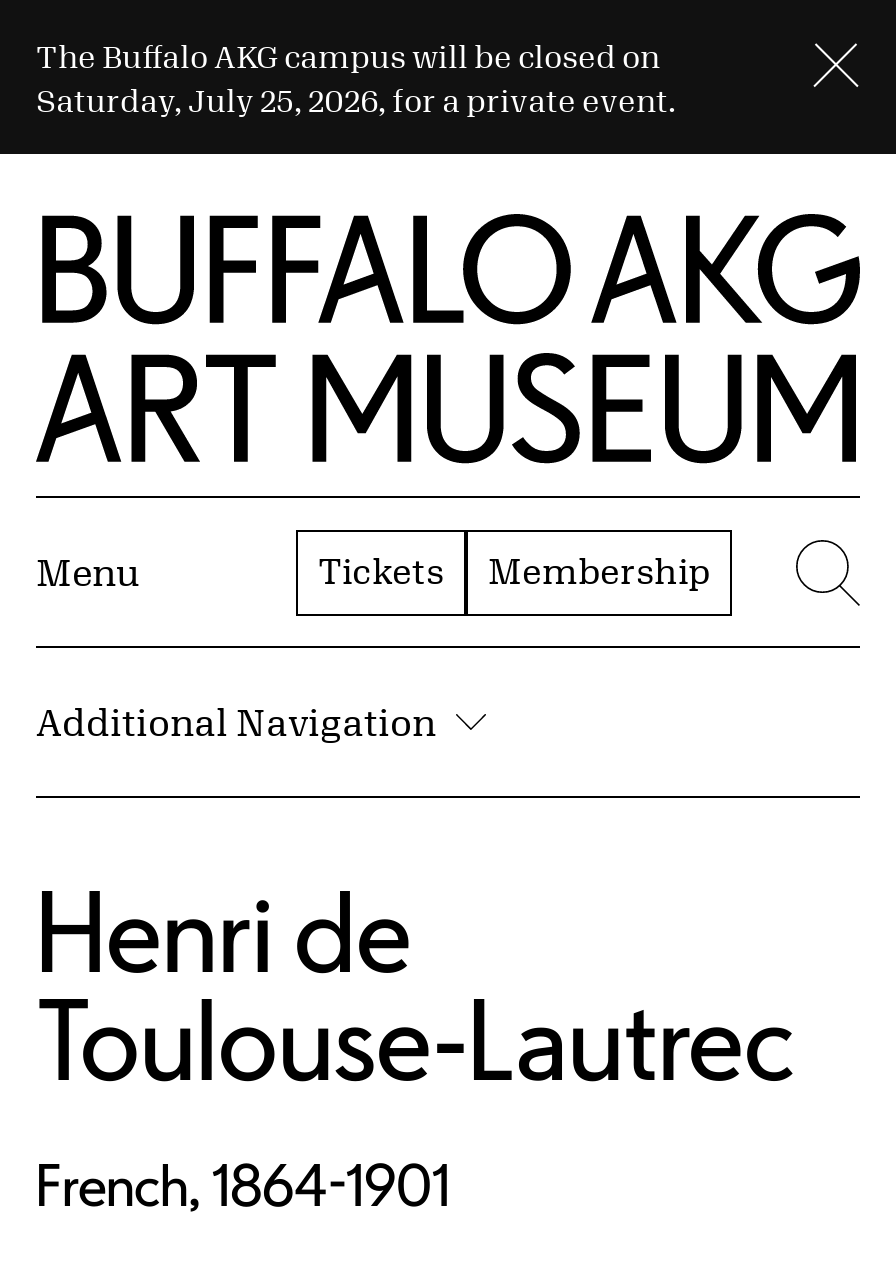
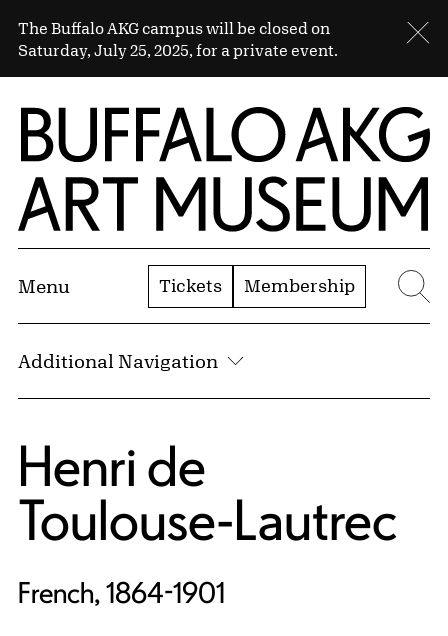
- Saturday, July 25, 2026, for a private event.
+ Saturday, July 25, 2025, for a private event.
